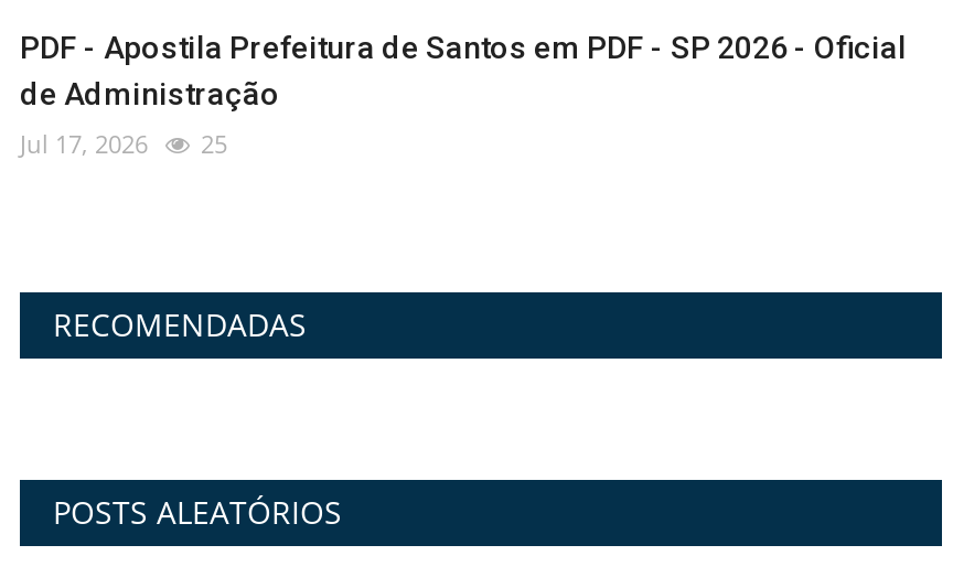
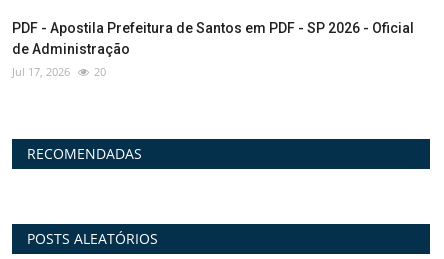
- Jul 17, 2026 25
+ Jul 17, 2026 20
